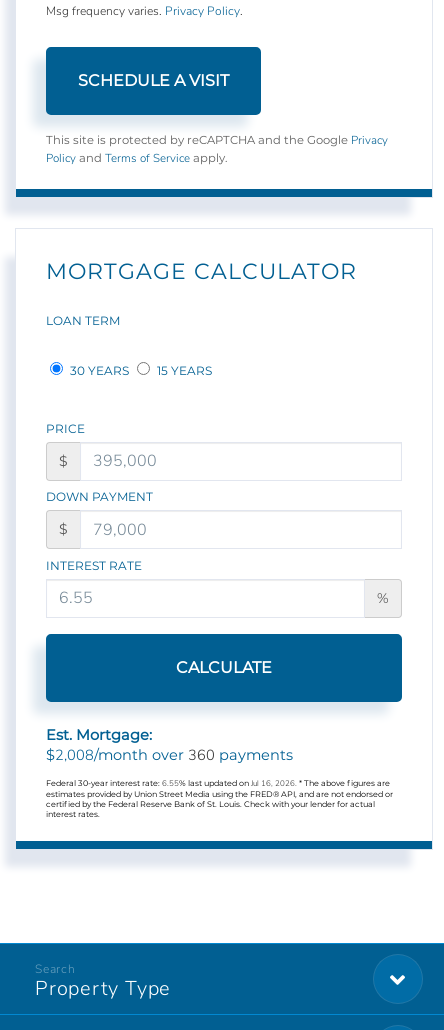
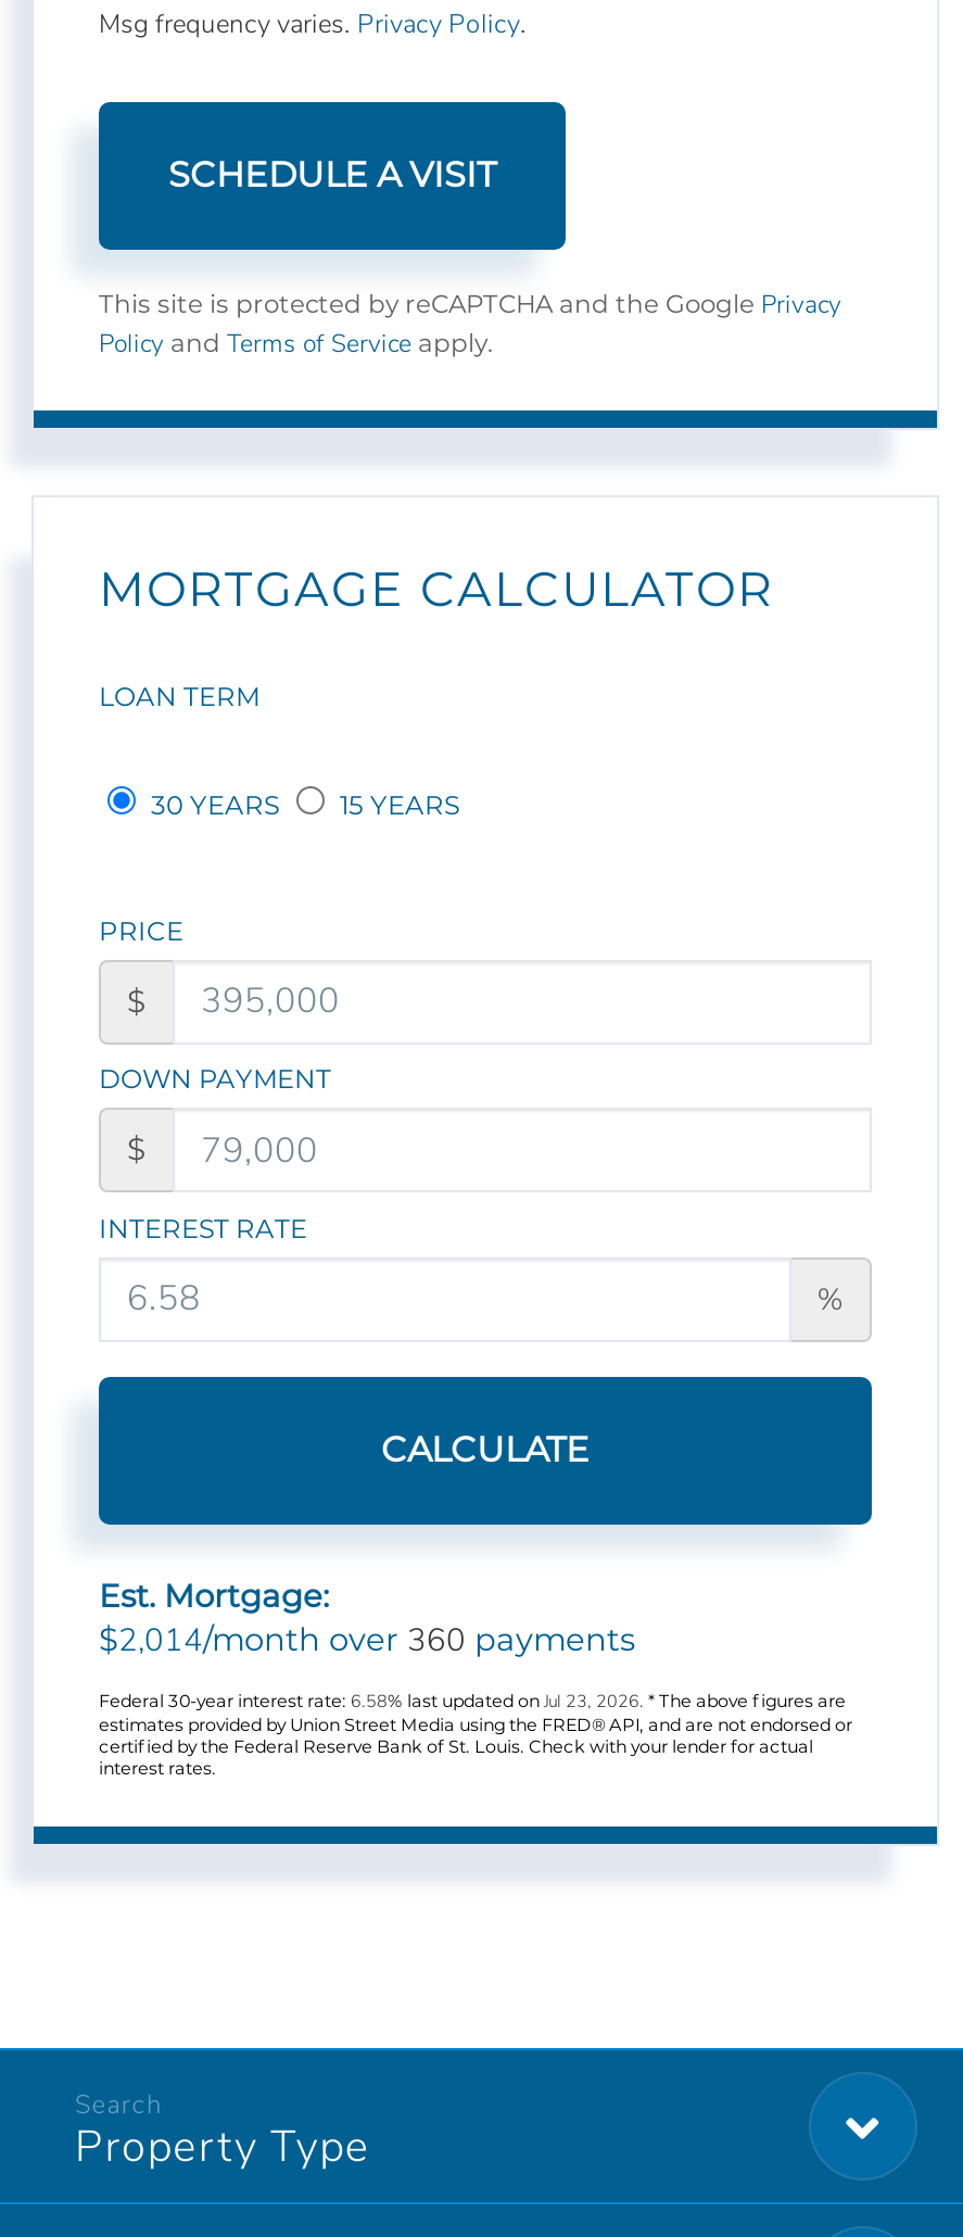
- $2,008/month over 360 payments
+ $2,014/month over 360 payments

- Federal 30-year interest rate: 6.55% last updated on Jul 16, 2026. * The above figures are
+ Federal 30-year interest rate: 6.58% last updated on Jul 23, 2026. * The above figures are
